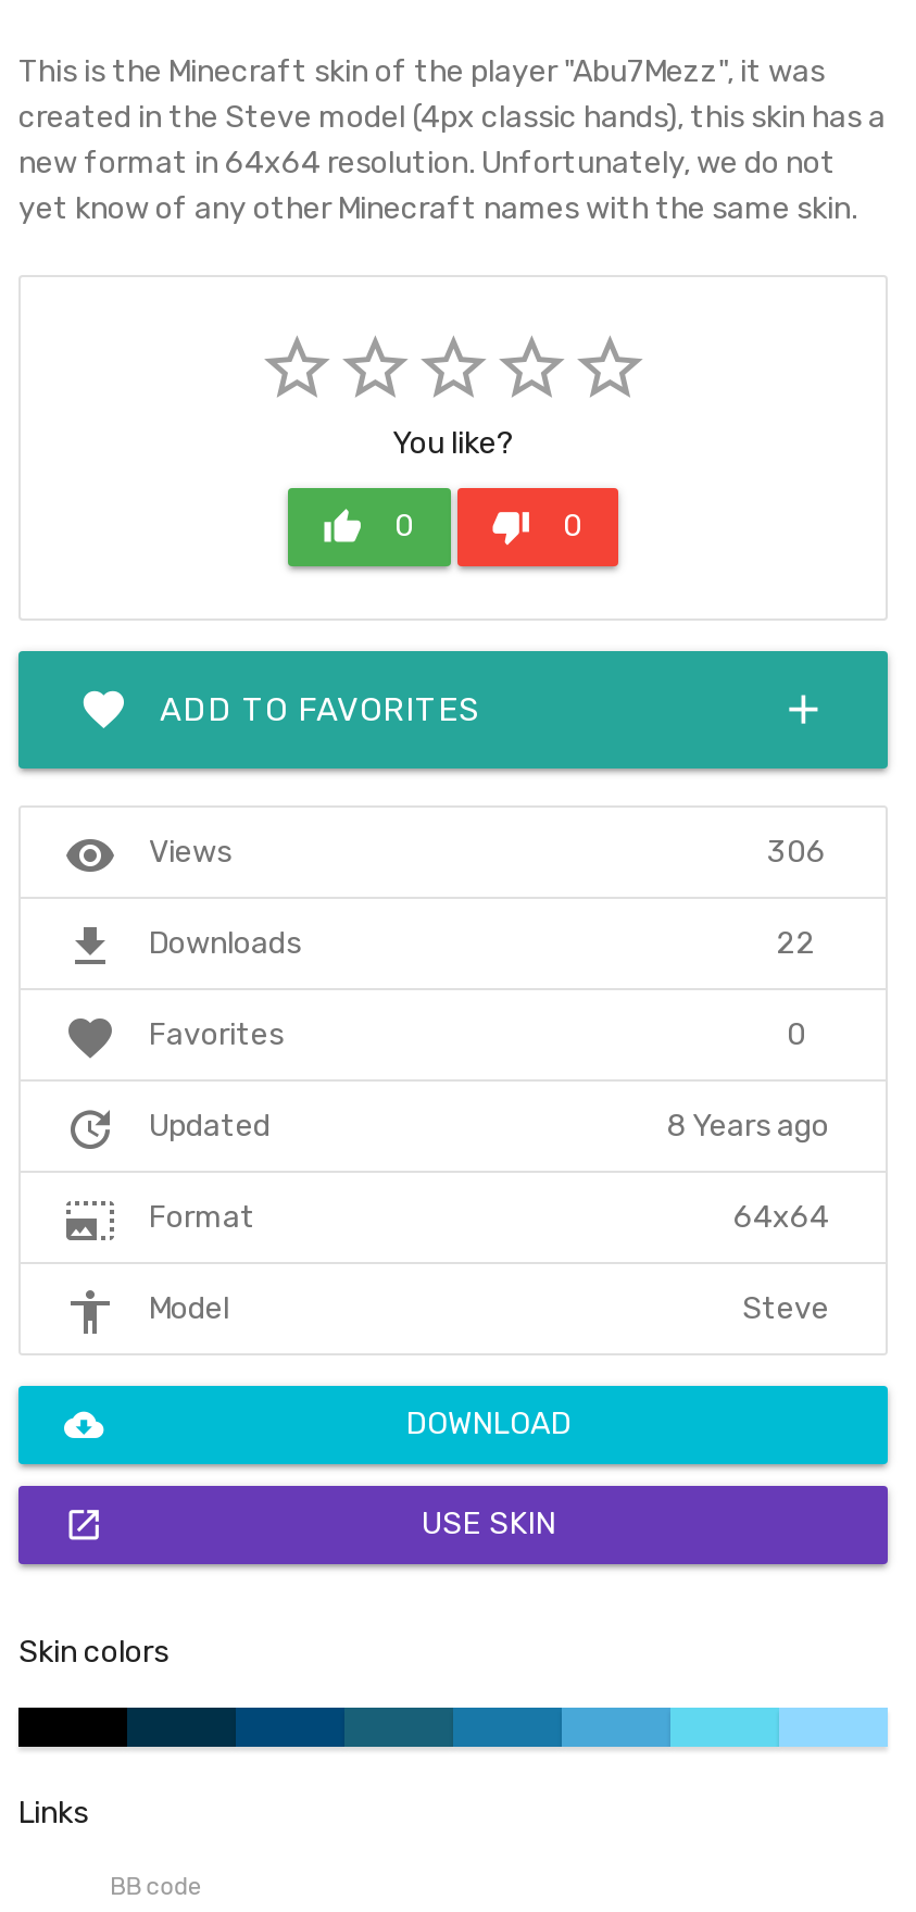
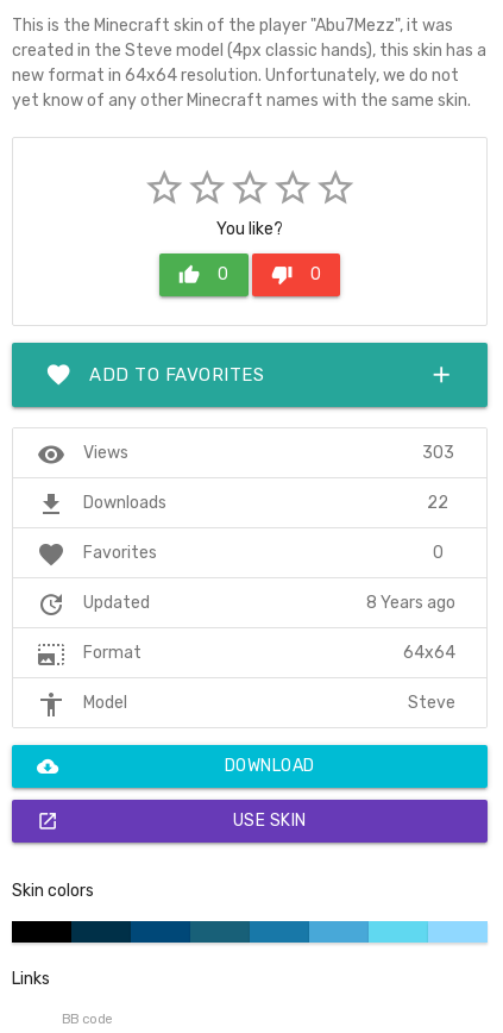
- 306
+ 303
